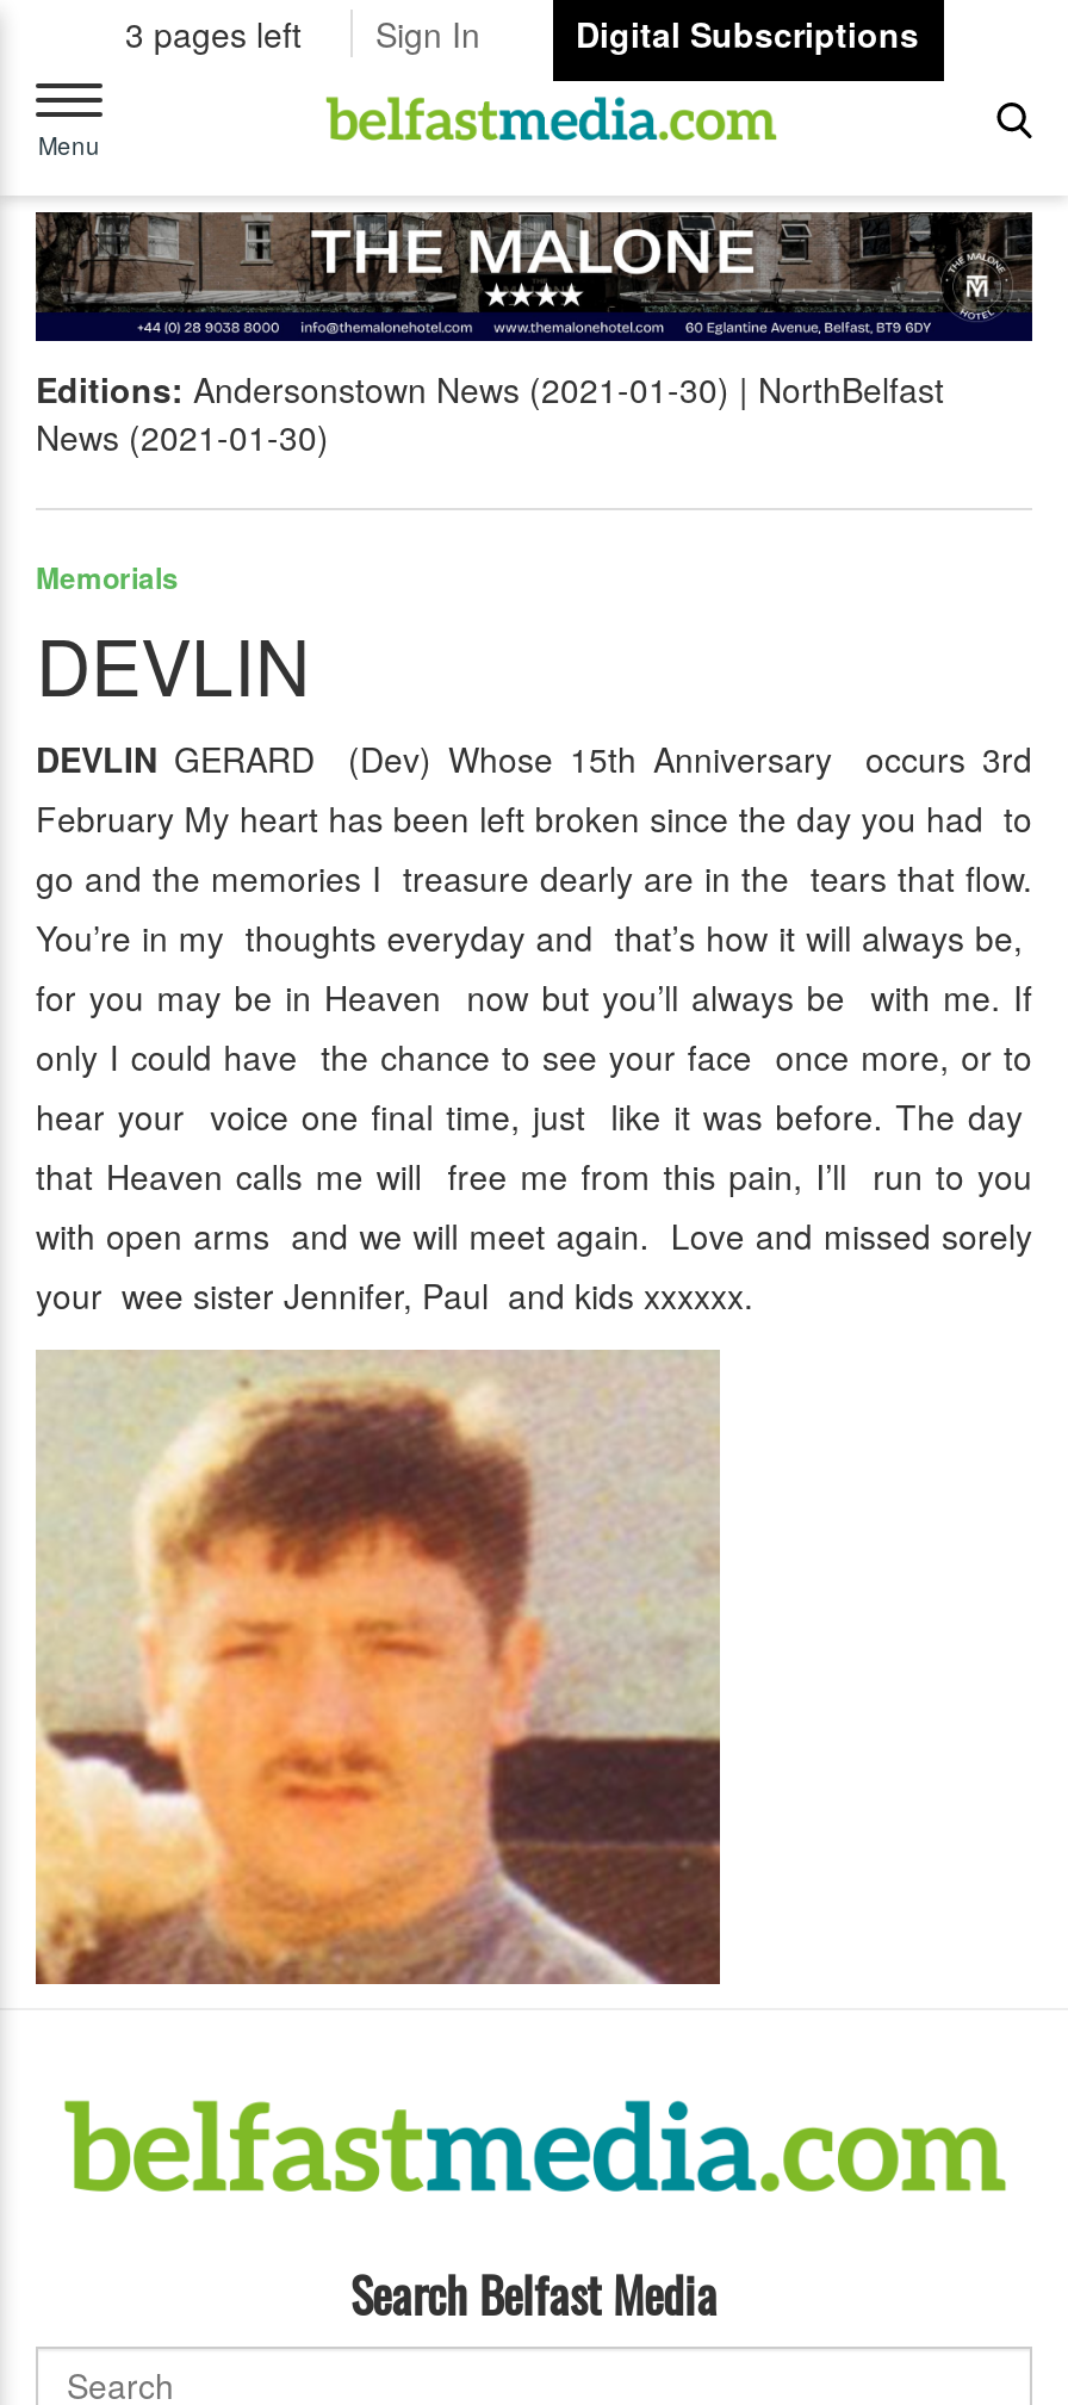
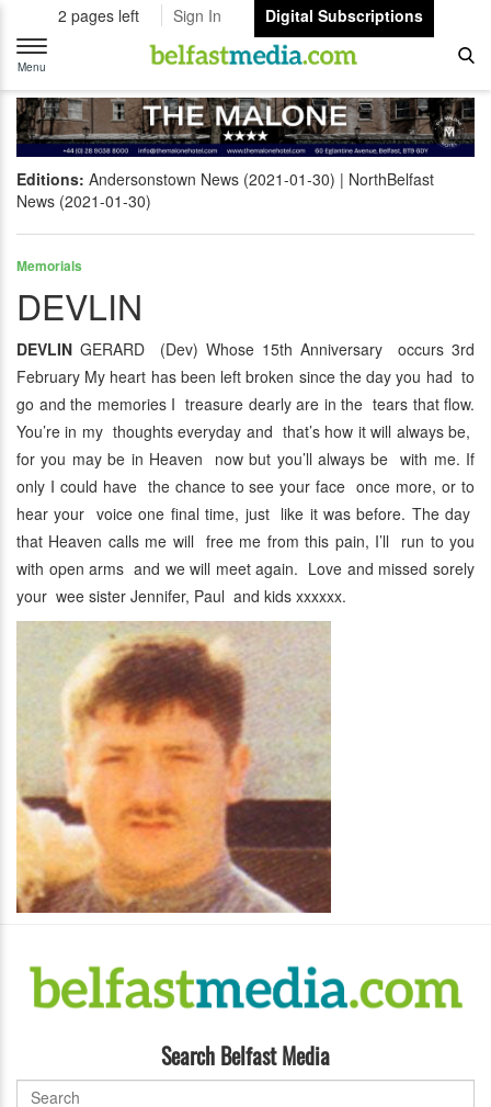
- 3 pages left Sign In Digital Subscriptions
+ 2 pages left Sign In Digital Subscriptions
